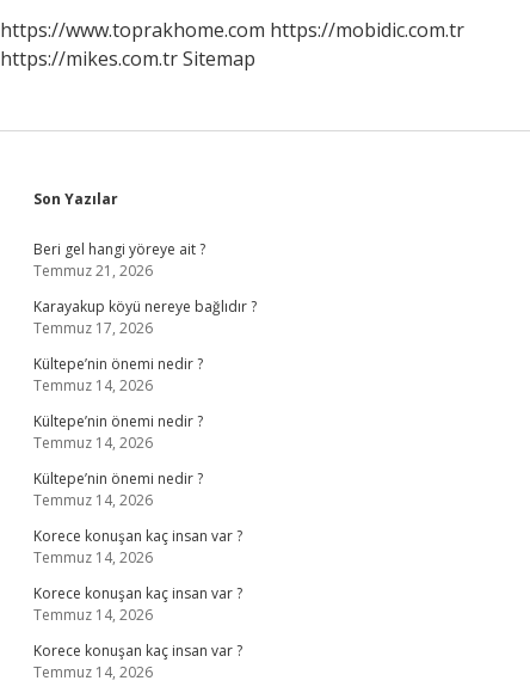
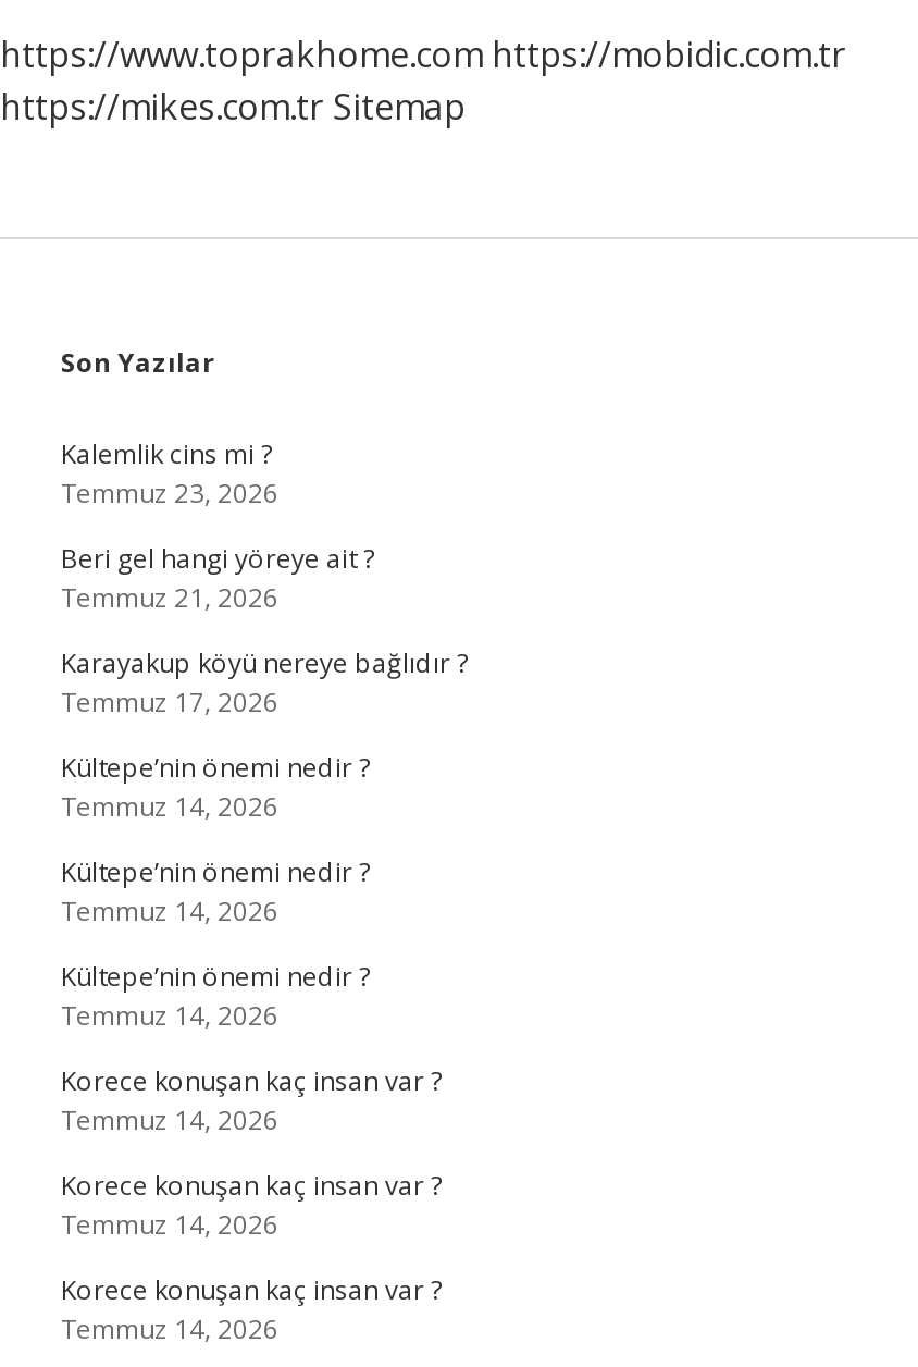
+ Kalemlik cins mi ?
+ Temmuz 23, 2026
